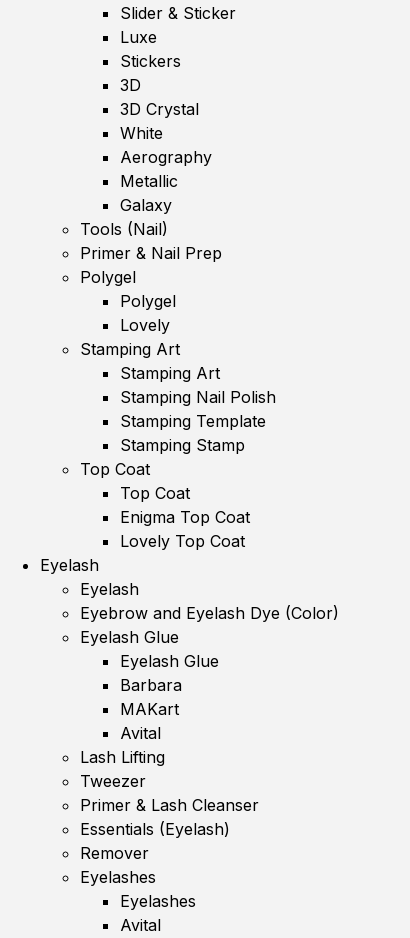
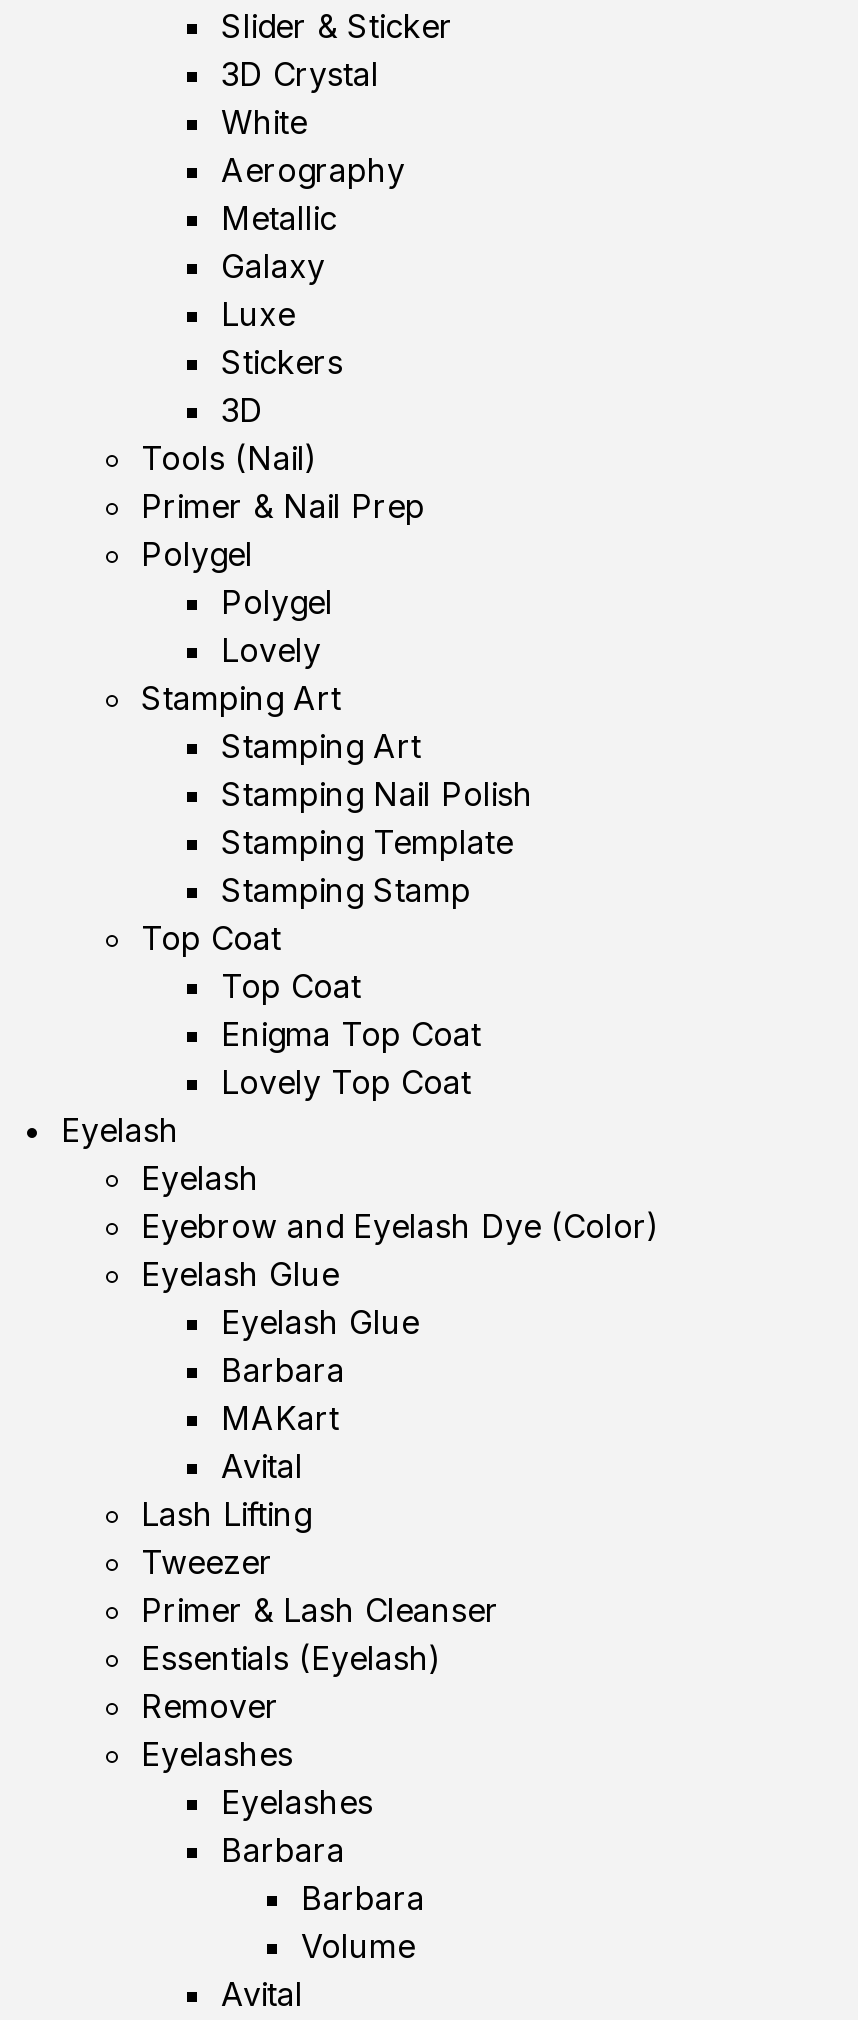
moved down: Luxe | Stickers | 3D

moved up: 3D Crystal | White | Aerography | Metallic | Galaxy

+ Barbara
+ Barbara
+ Volume
